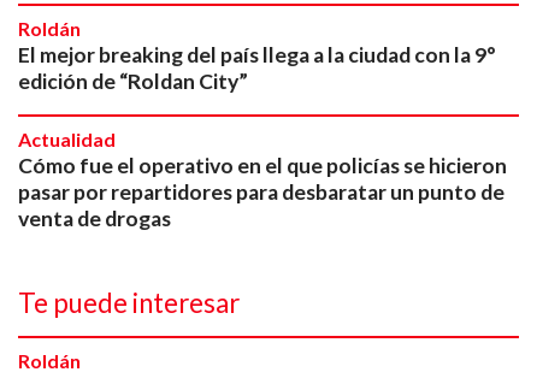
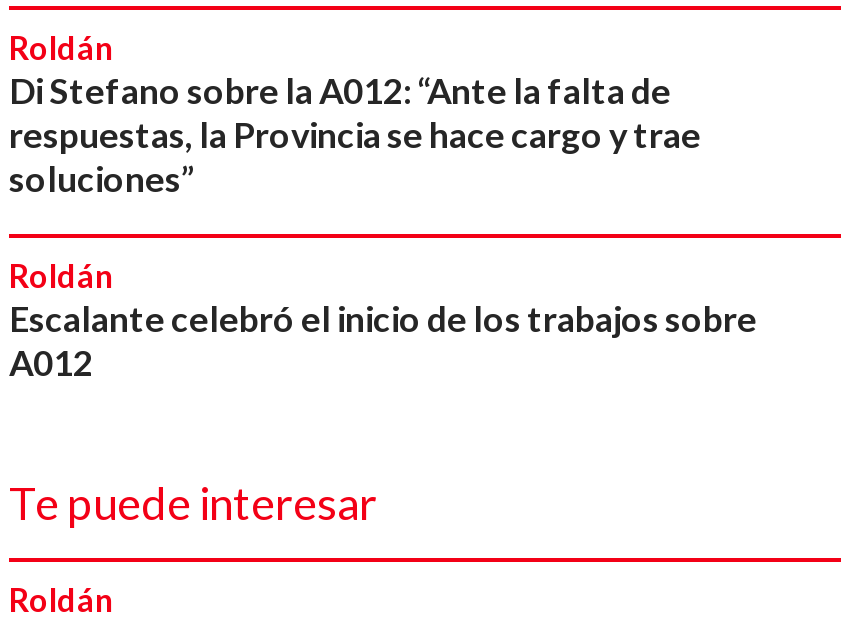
- El mejor breaking del país llega a la ciudad con la 9°
- edición de “Roldan City”
+ Di Stefano sobre la A012: “Ante la falta de
+ respuestas, la Provincia se hace cargo y trae
+ soluciones”

- Actualidad
+ Roldán

- Cómo fue el operativo en el que policías se hicieron
- pasar por repartidores para desbaratar un punto de
- venta de drogas
+ Escalante celebró el inicio de los trabajos sobre
+ A012
